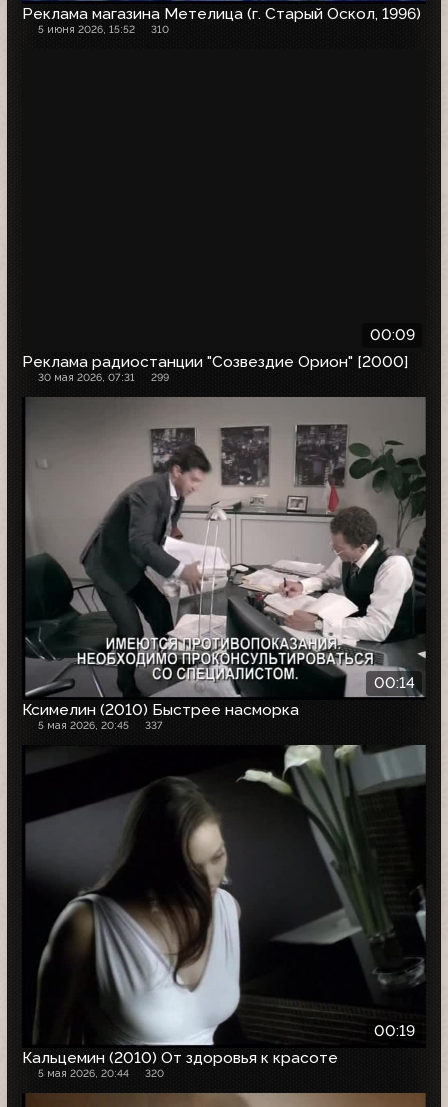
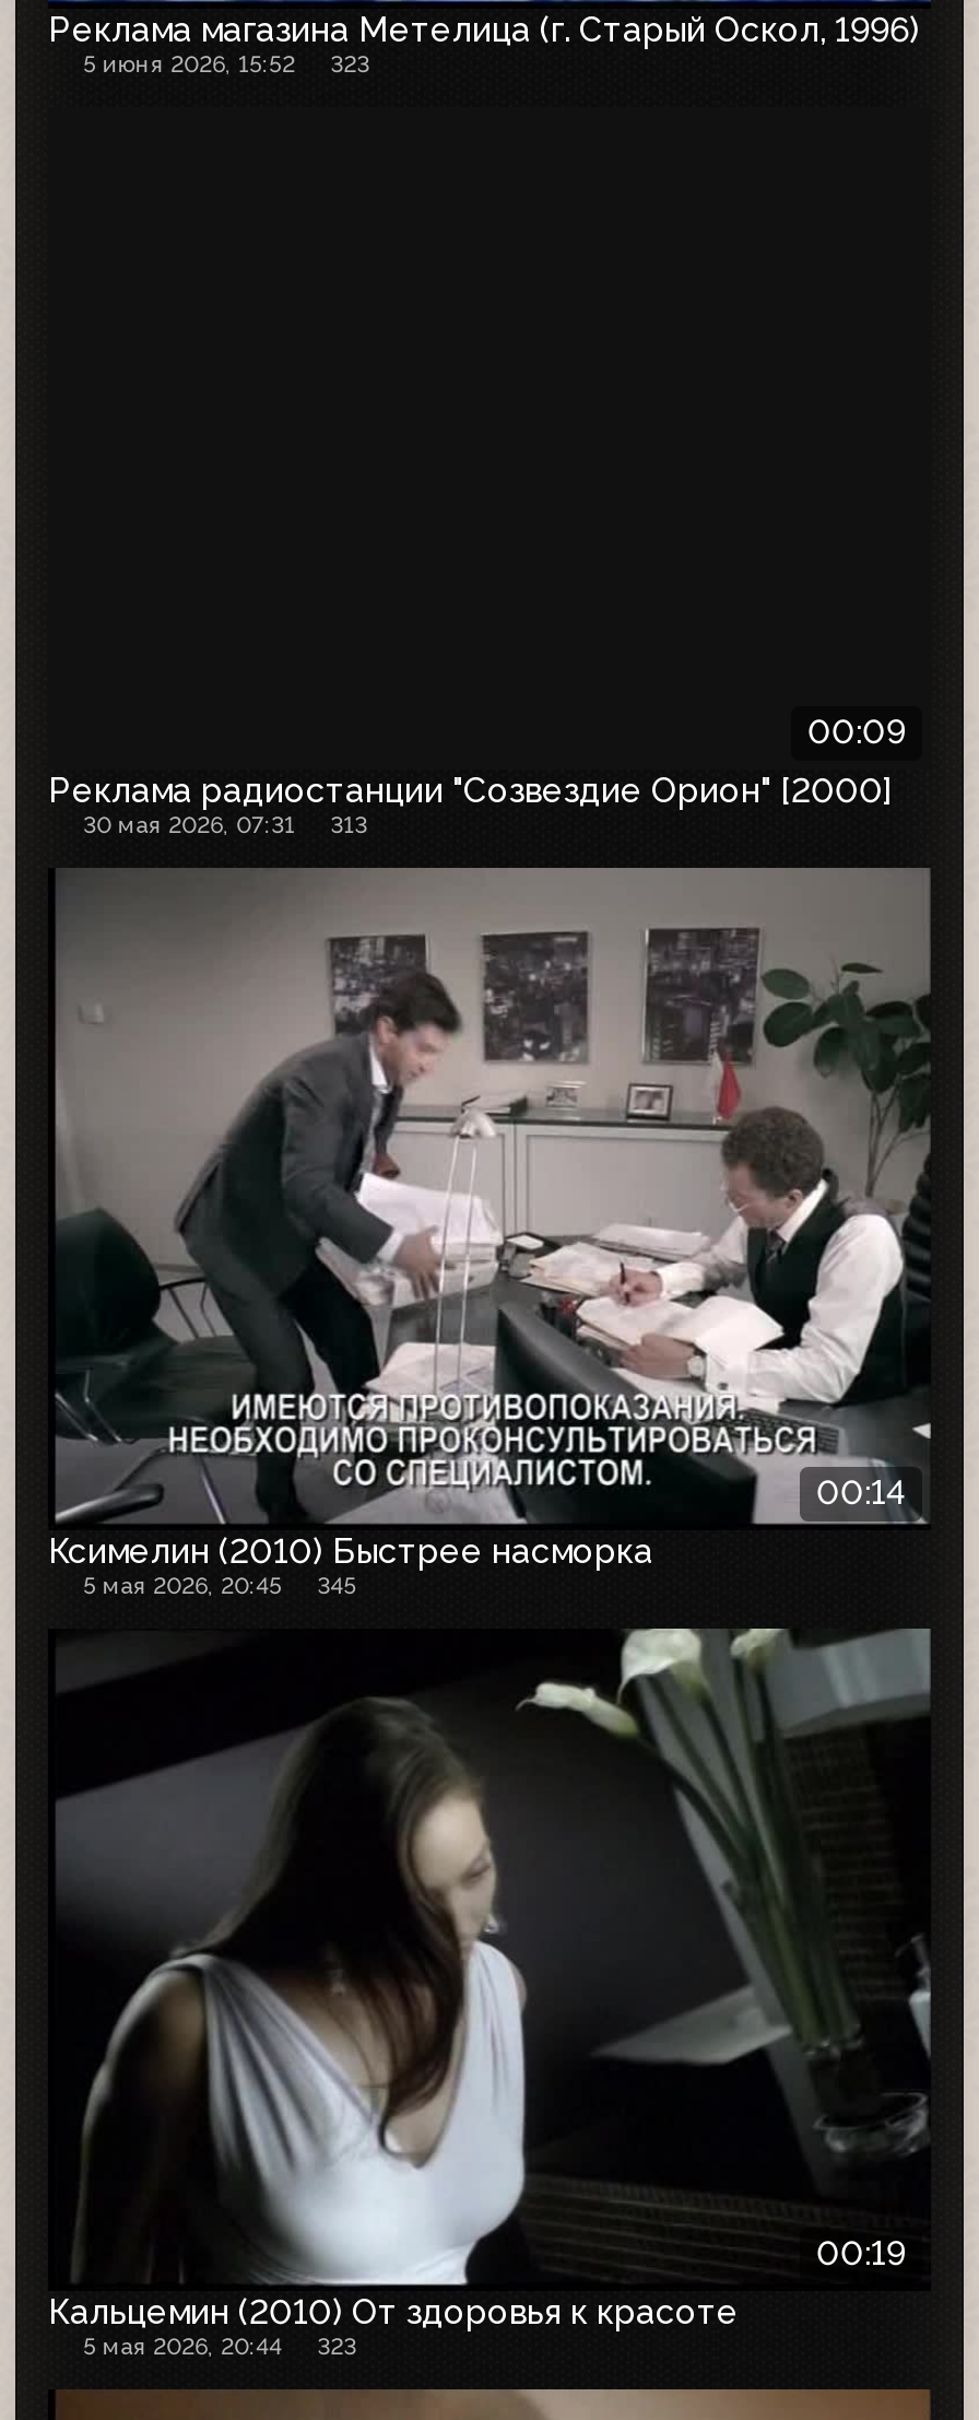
- 5 июня 2026, 15:52 310
+ 5 июня 2026, 15:52 323

- 30 мая 2026, 07:31 299
+ 30 мая 2026, 07:31 313

- 5 мая 2026, 20:45 337
+ 5 мая 2026, 20:45 345

- 5 мая 2026, 20:44 320
+ 5 мая 2026, 20:44 323
